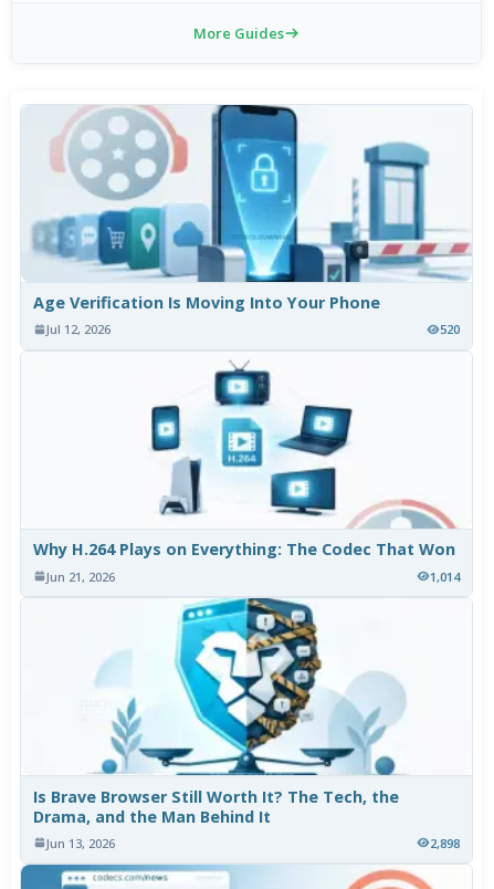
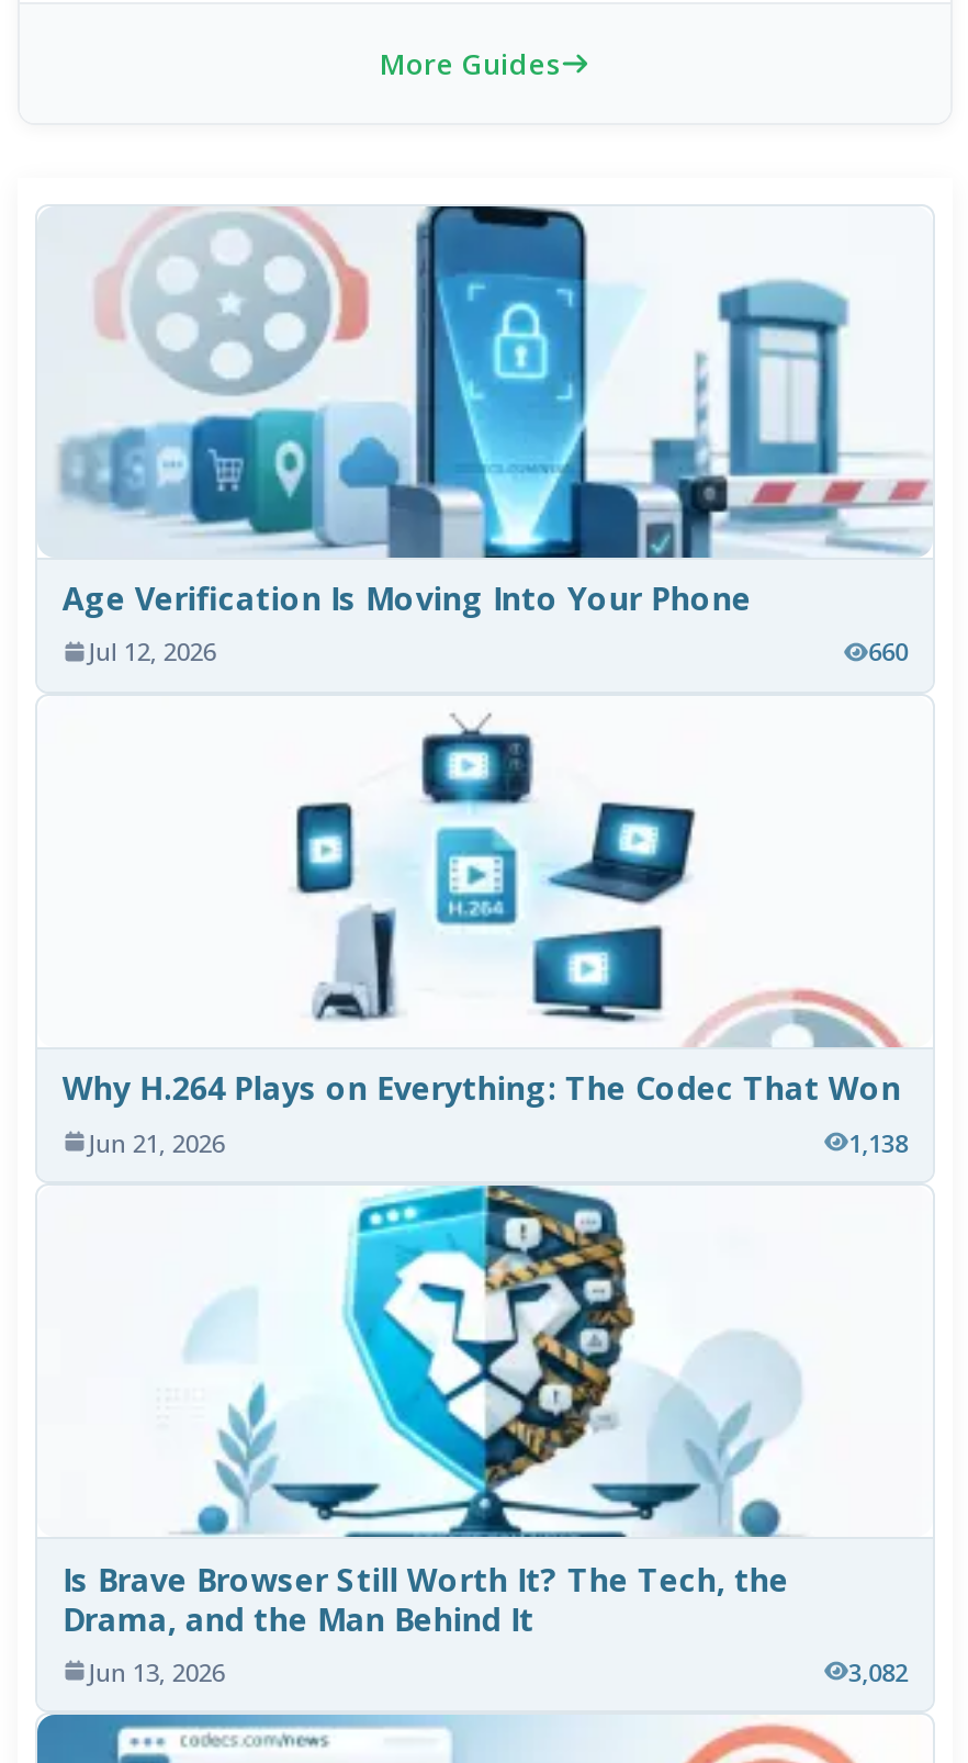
- 520
+ 660

- 1,014
+ 1,138

- 2,898
+ 3,082
